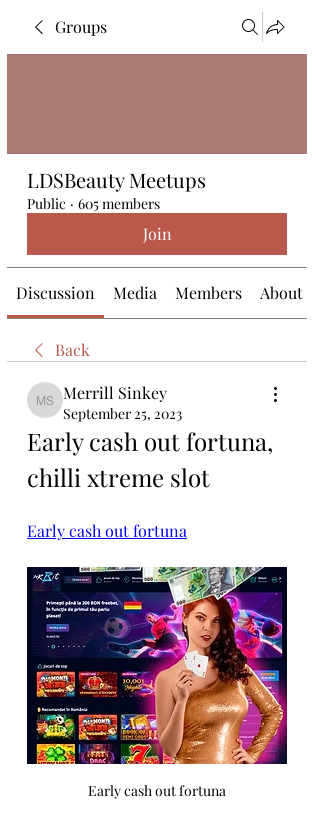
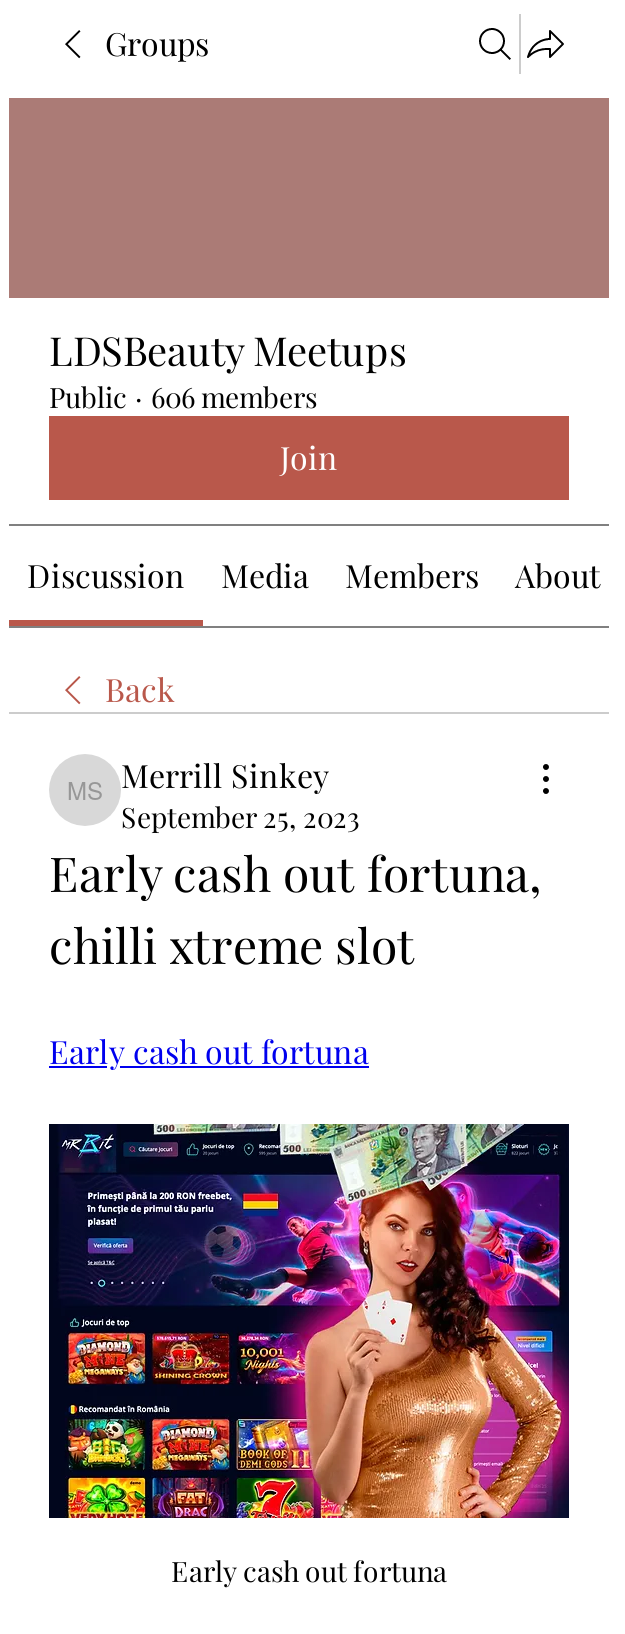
- Public · 605 members
+ Public · 606 members
